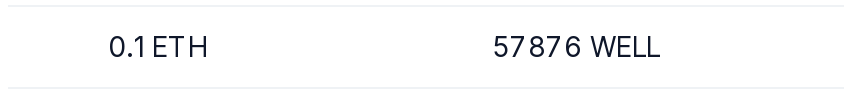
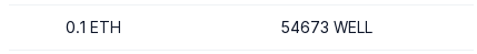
- 57876 WELL
+ 54673 WELL
